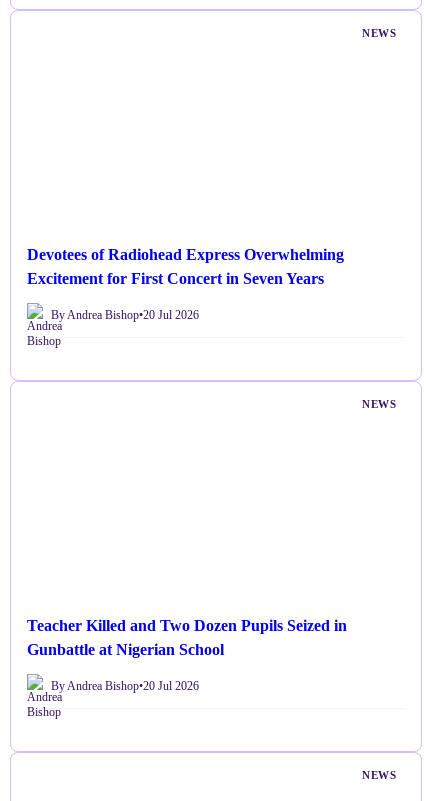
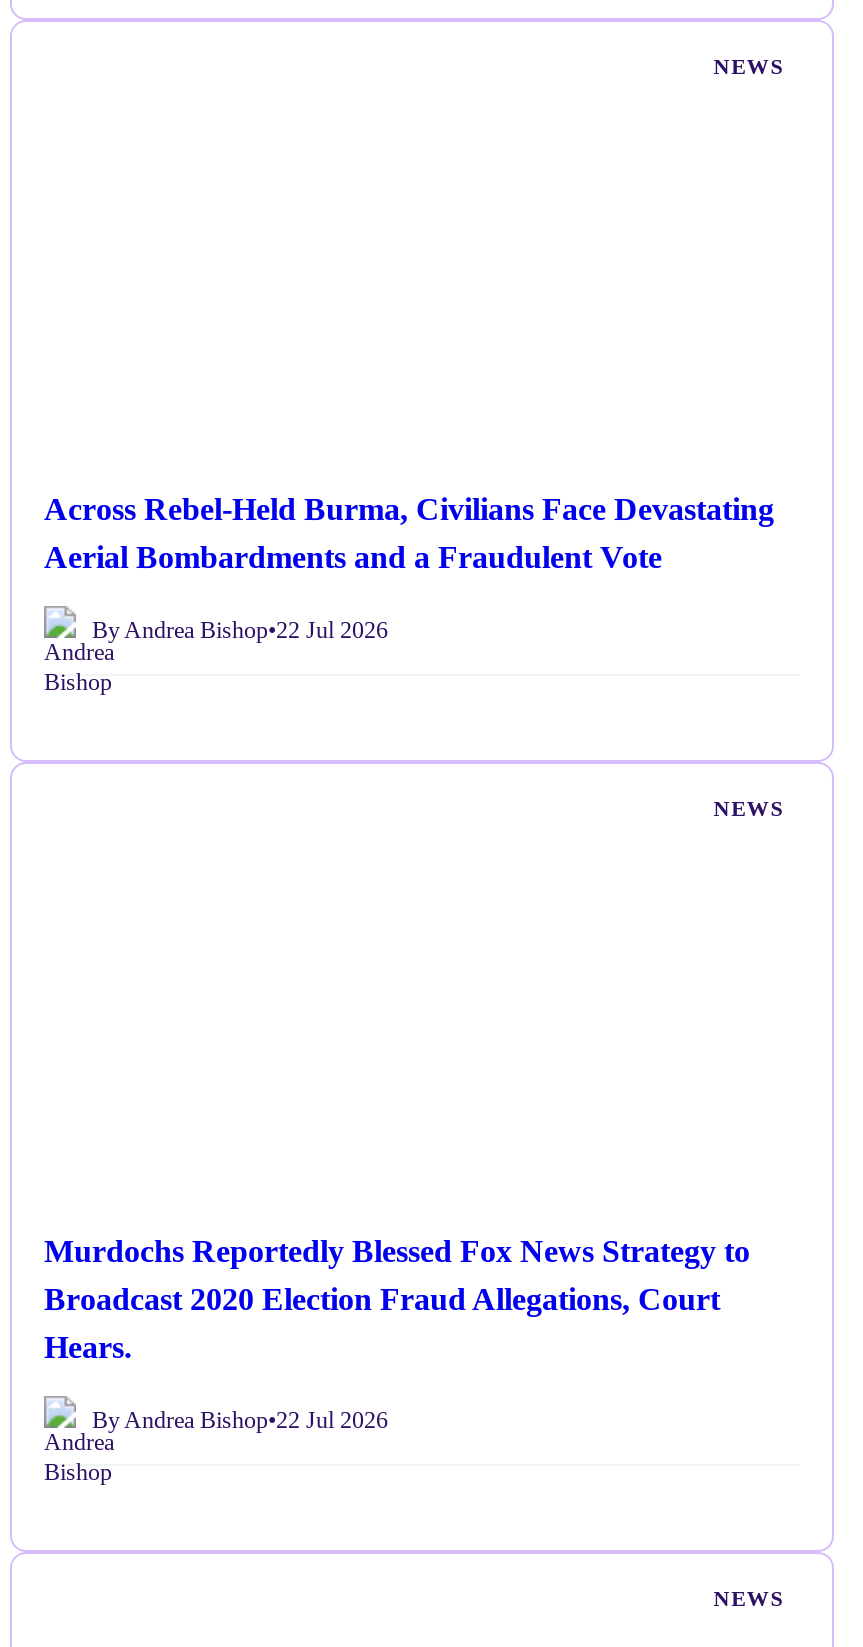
- Devotees of Radiohead Express Overwhelming
- Excitement for First Concert in Seven Years
+ Across Rebel-Held Burma, Civilians Face Devastating
+ Aerial Bombardments and a Fraudulent Vote

- By Andrea Bishop•20 Jul 2026
+ By Andrea Bishop•22 Jul 2026

- Teacher Killed and Two Dozen Pupils Seized in
- Gunbattle at Nigerian School
+ Murdochs Reportedly Blessed Fox News Strategy to
+ Broadcast 2020 Election Fraud Allegations, Court
+ Hears.

- By Andrea Bishop•20 Jul 2026
+ By Andrea Bishop•22 Jul 2026
